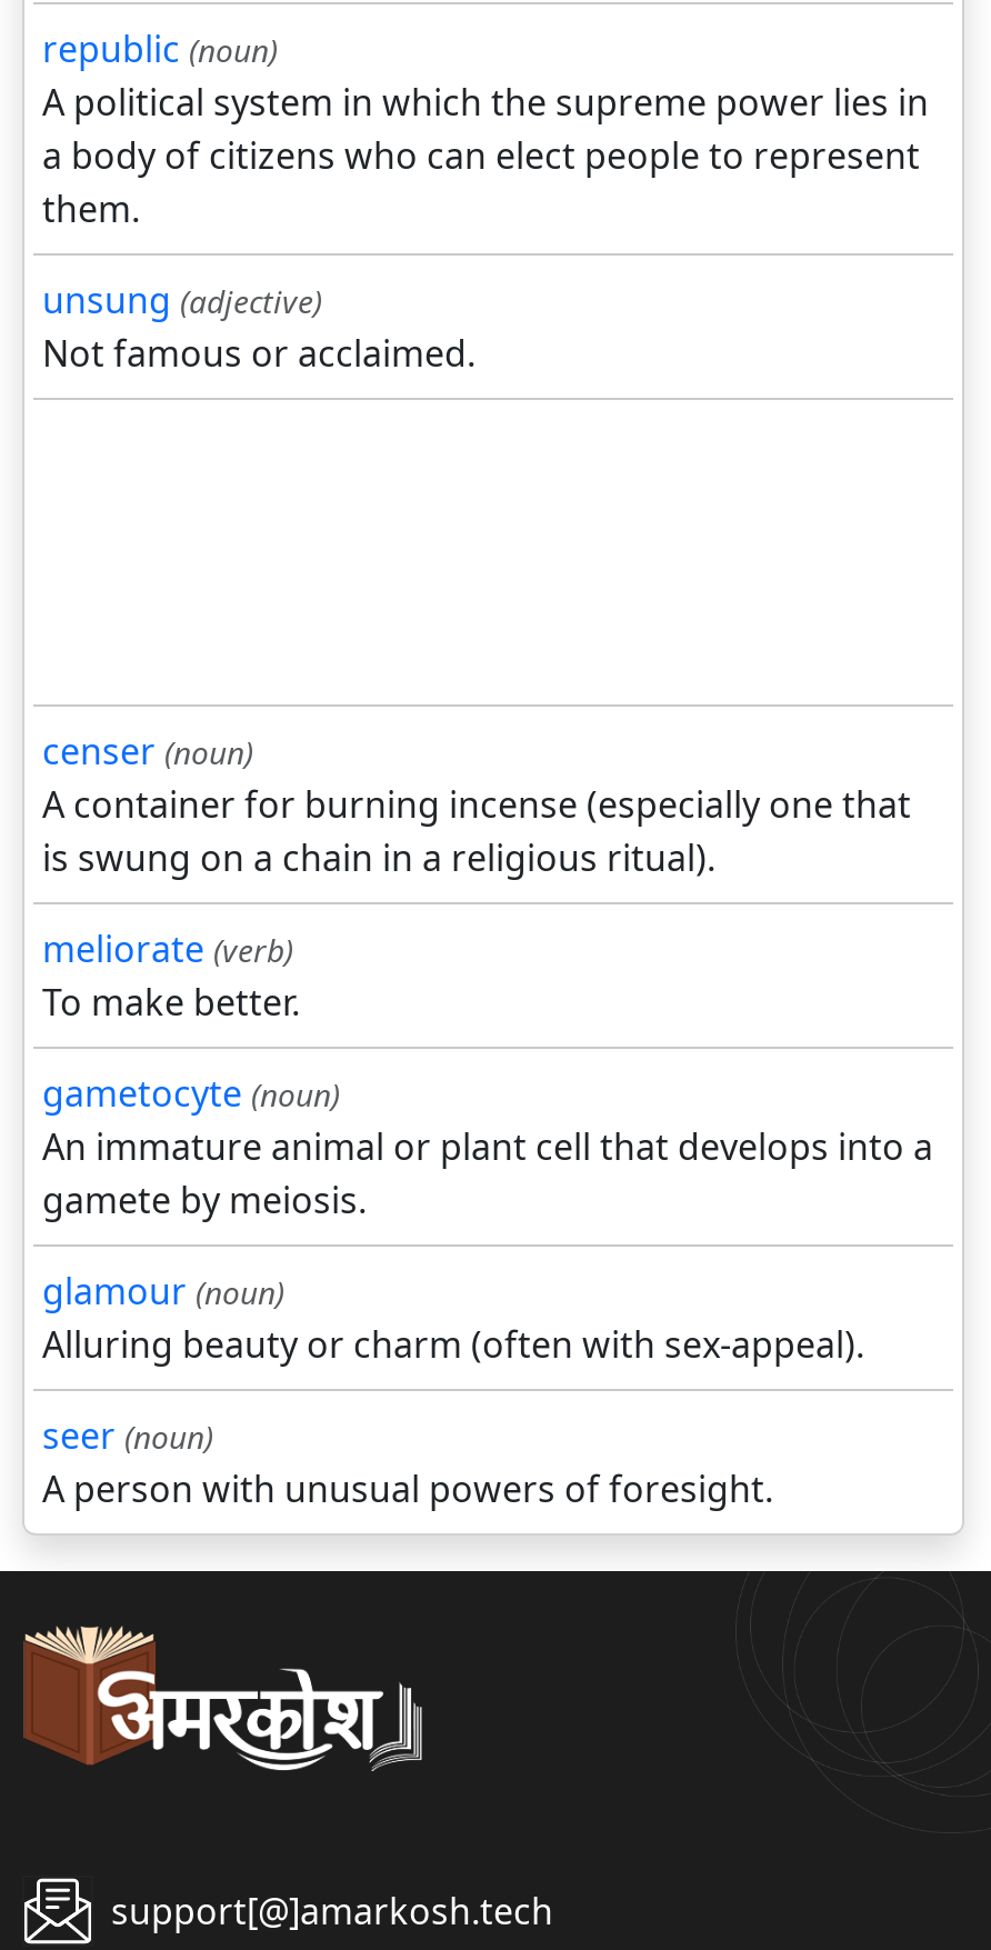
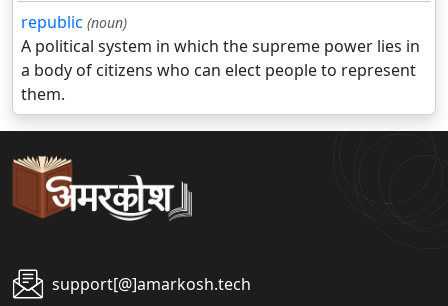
- unsung (adjective)
- Not famous or acclaimed.

- censer (noun)
- A container for burning incense (especially one that
- is swung on a chain in a religious ritual).
- meliorate (verb)
- To make better.
- gametocyte (noun)
- An immature animal or plant cell that develops into a
- gamete by meiosis.
- glamour (noun)
- Alluring beauty or charm (often with sex-appeal).
- seer (noun)
- A person with unusual powers of foresight.
